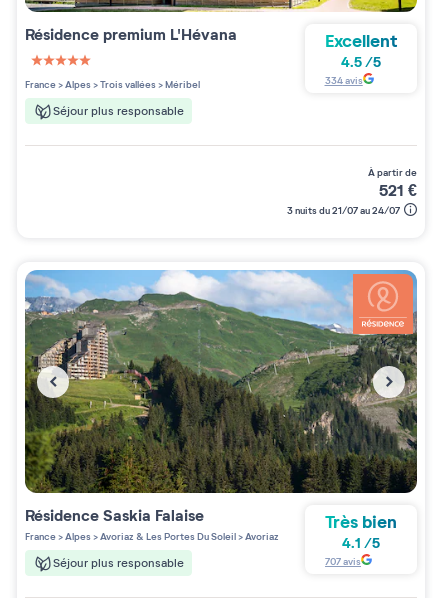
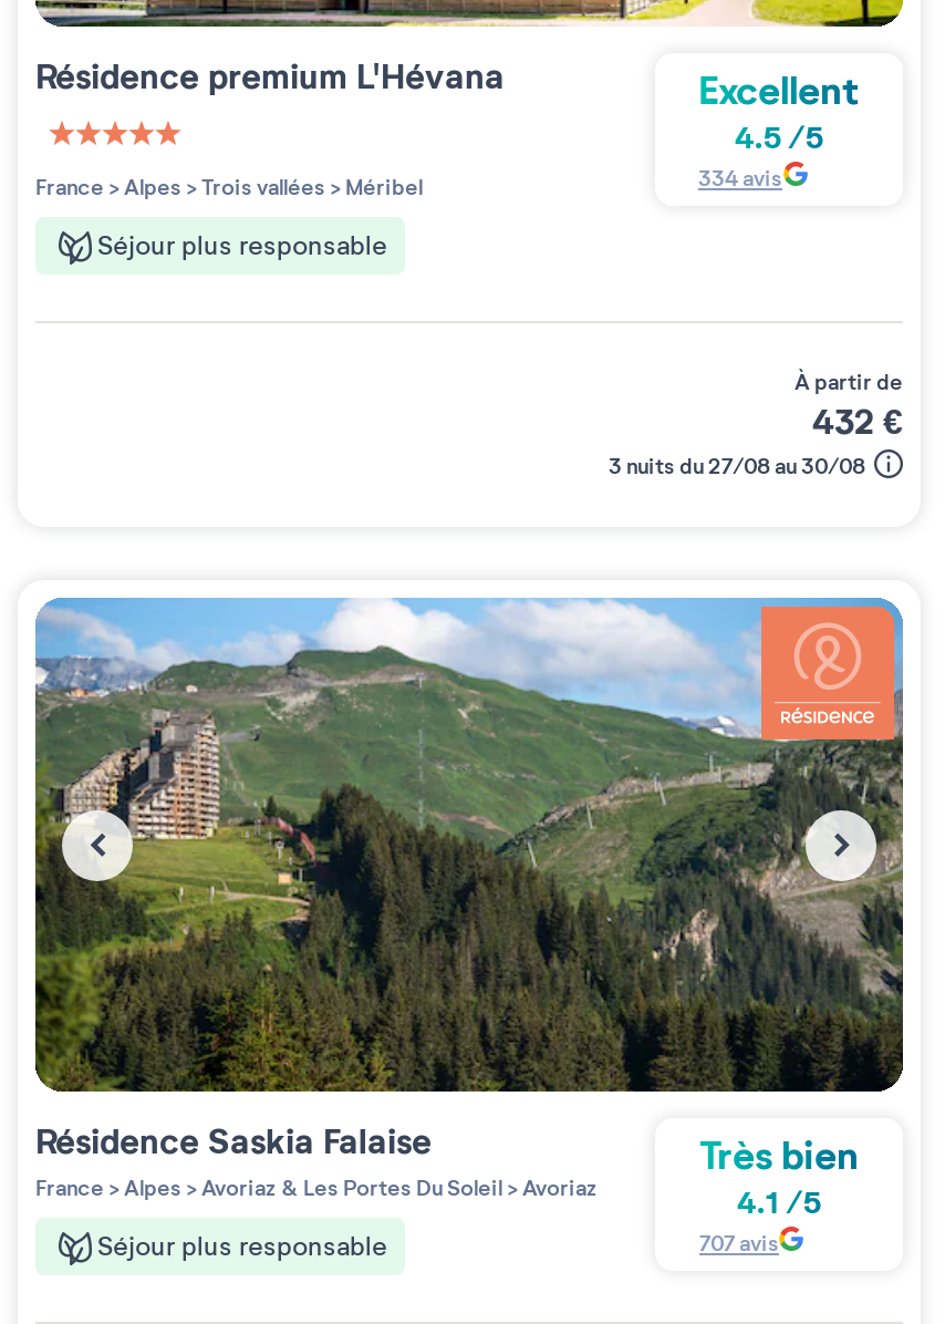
- 521 €
+ 432 €

- 3 nuits du 21/07 au 24/07
+ 3 nuits du 27/08 au 30/08
